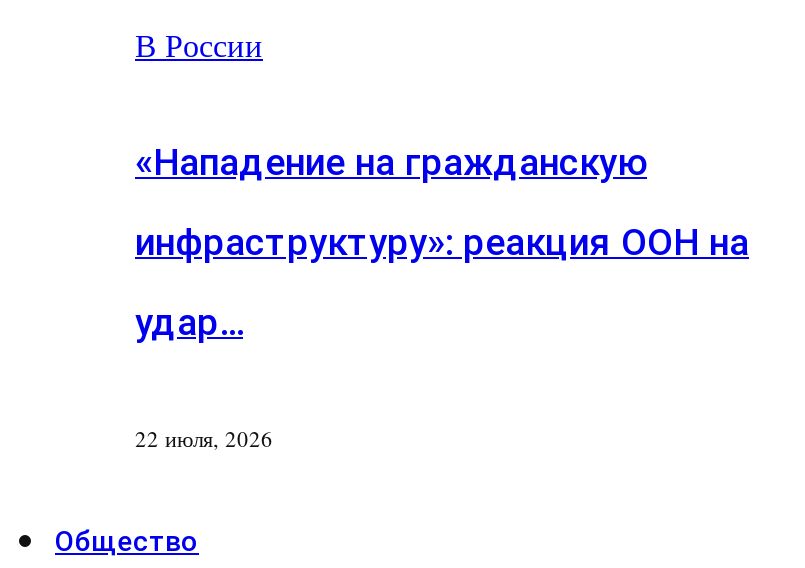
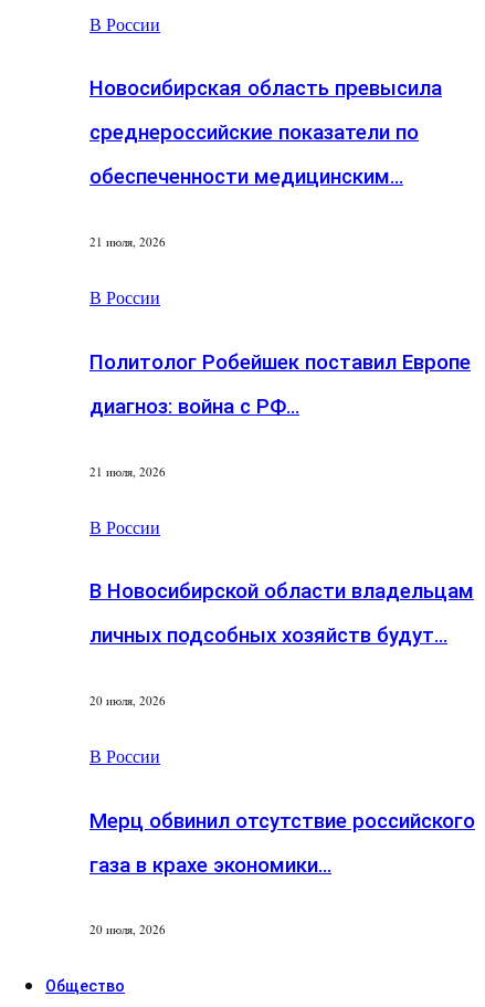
- «Нападение на гражданскую
- инфраструктуру»: реакция ООН на
- удар…
- 22 июля, 2026
+ Новосибирская область превысила
+ среднероссийские показатели по
+ обеспеченности медицинским…
+ 21 июля, 2026
+ В России
+ Политолог Робейшек поставил Европе
+ диагноз: война с РФ…
+ 21 июля, 2026
+ В России
+ В Новосибирской области владельцам
+ личных подсобных хозяйств будут…
+ 20 июля, 2026
+ В России
+ Мерц обвинил отсутствие российского
+ газа в крахе экономики…
+ 20 июля, 2026
